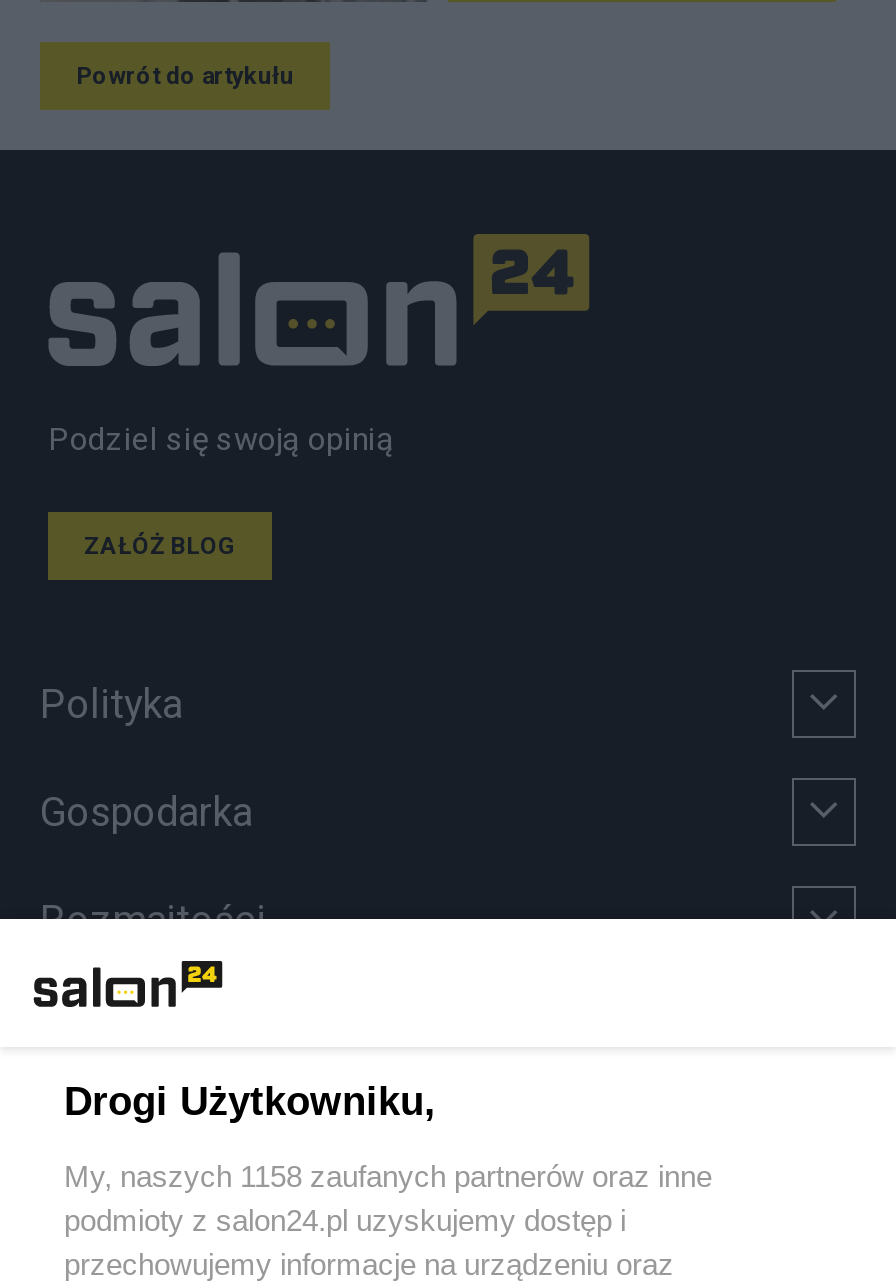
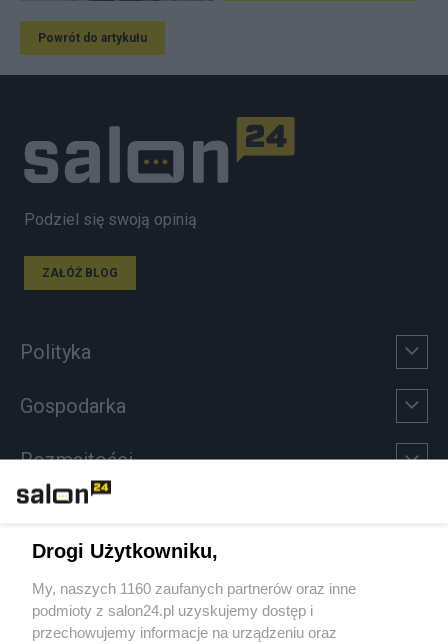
- My, naszych 1158 zaufanych partnerów oraz inne
+ My, naszych 1160 zaufanych partnerów oraz inne
